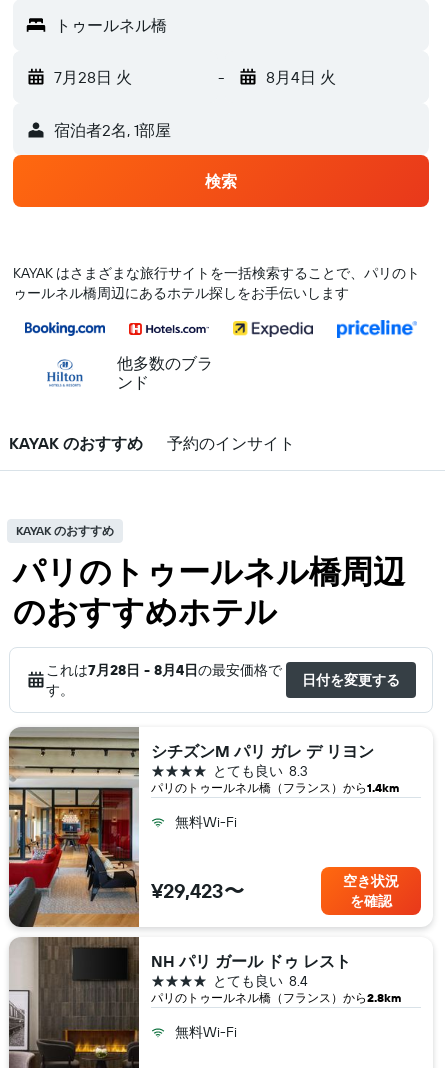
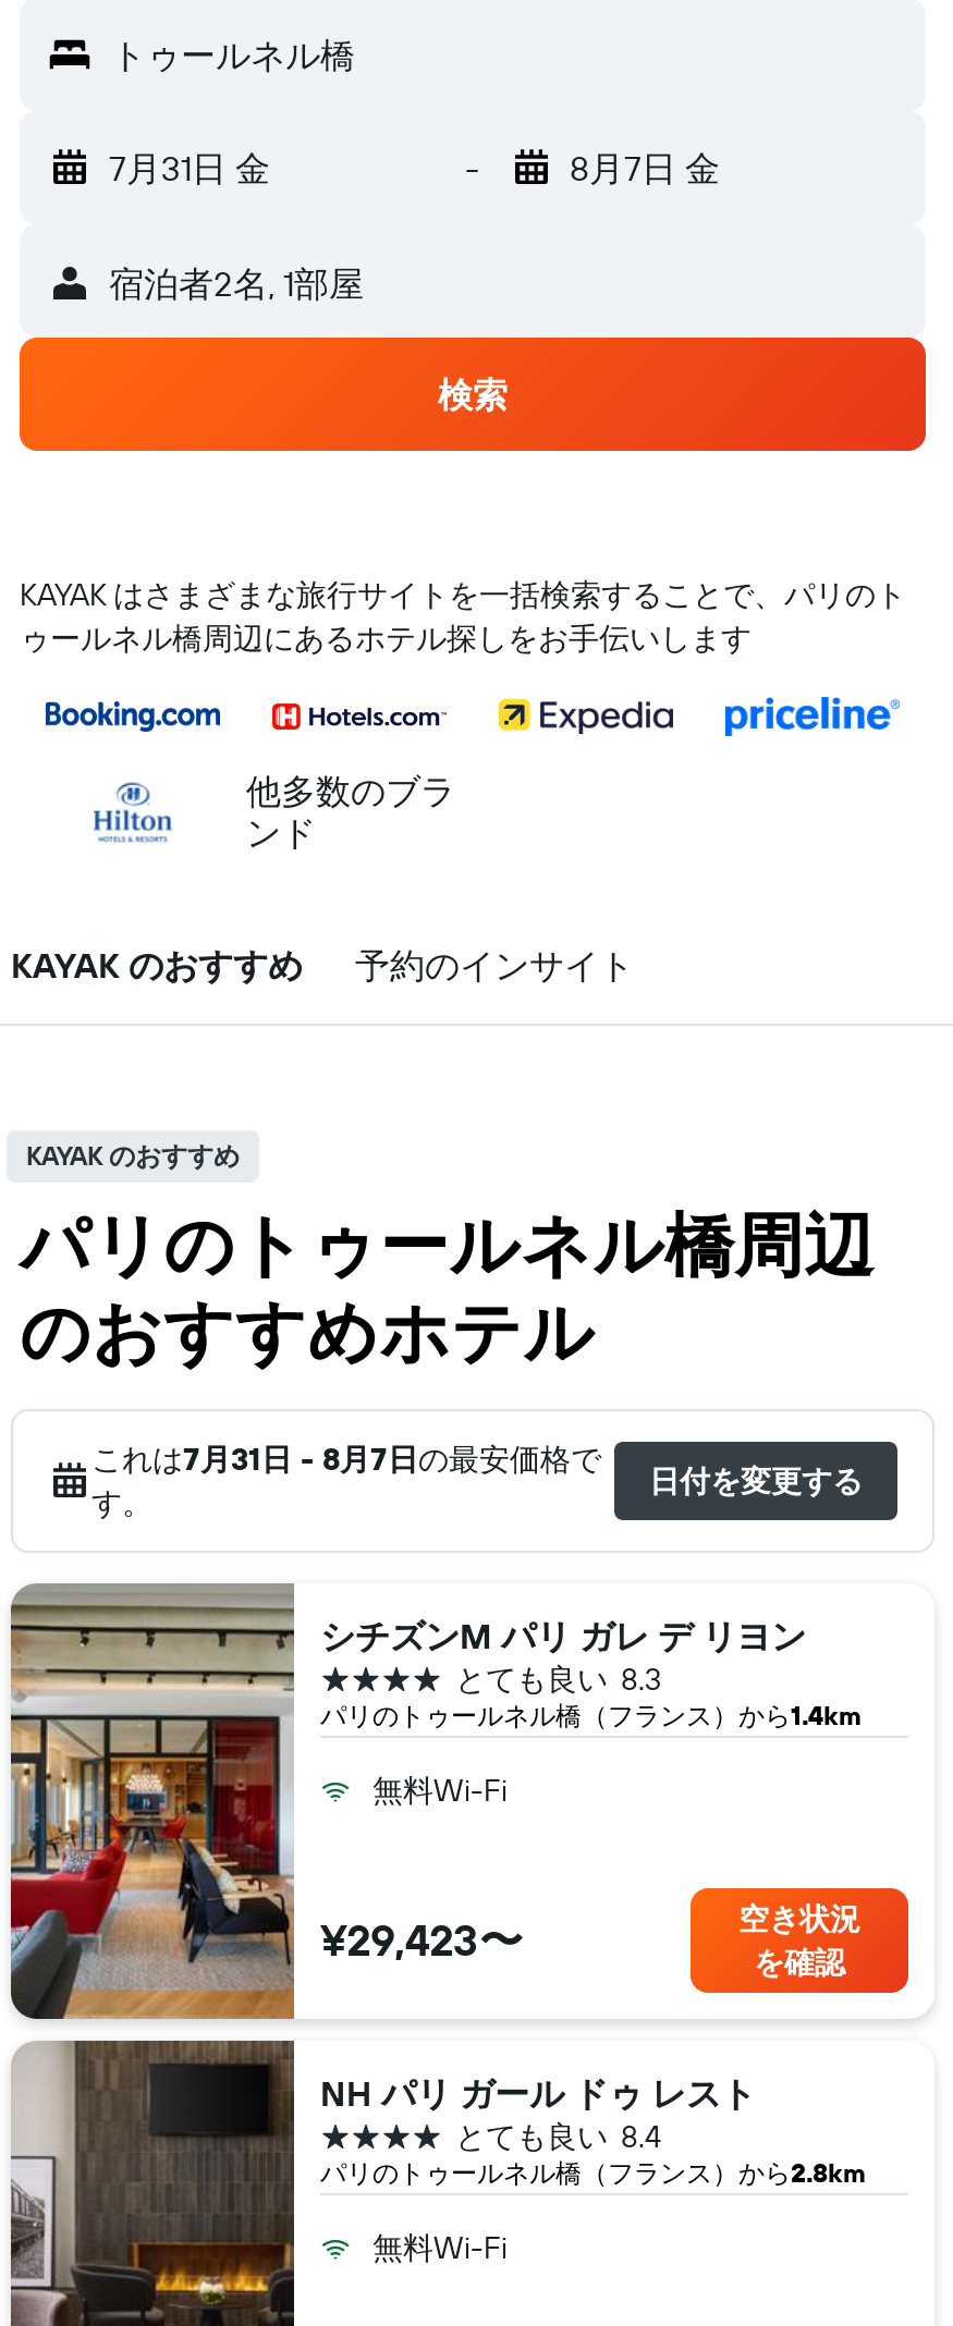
- 7月28日 火
+ 7月31日 金

- 8月4日 火
+ 8月7日 金

- これは7月28日 - 8月4日の最安価格で
+ これは7月31日 - 8月7日の最安価格で
